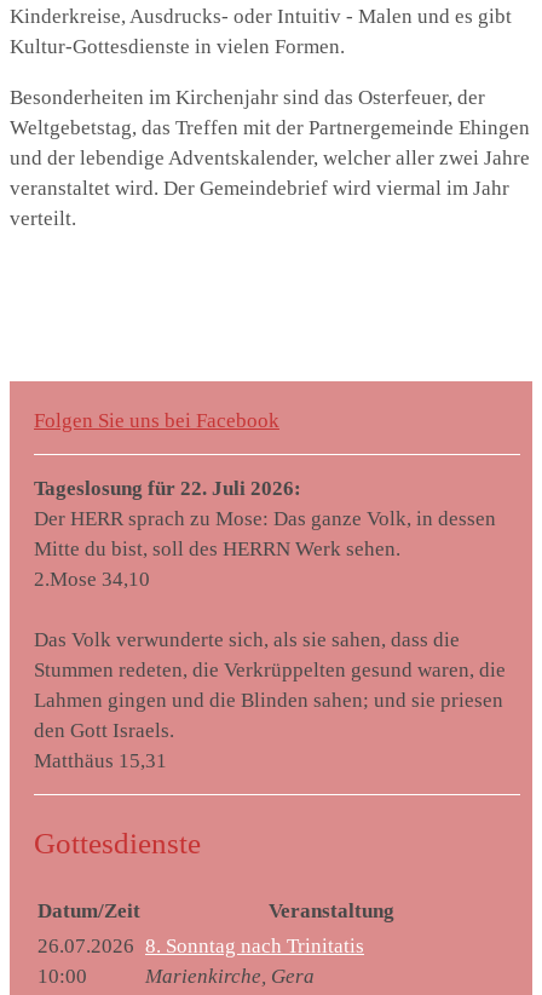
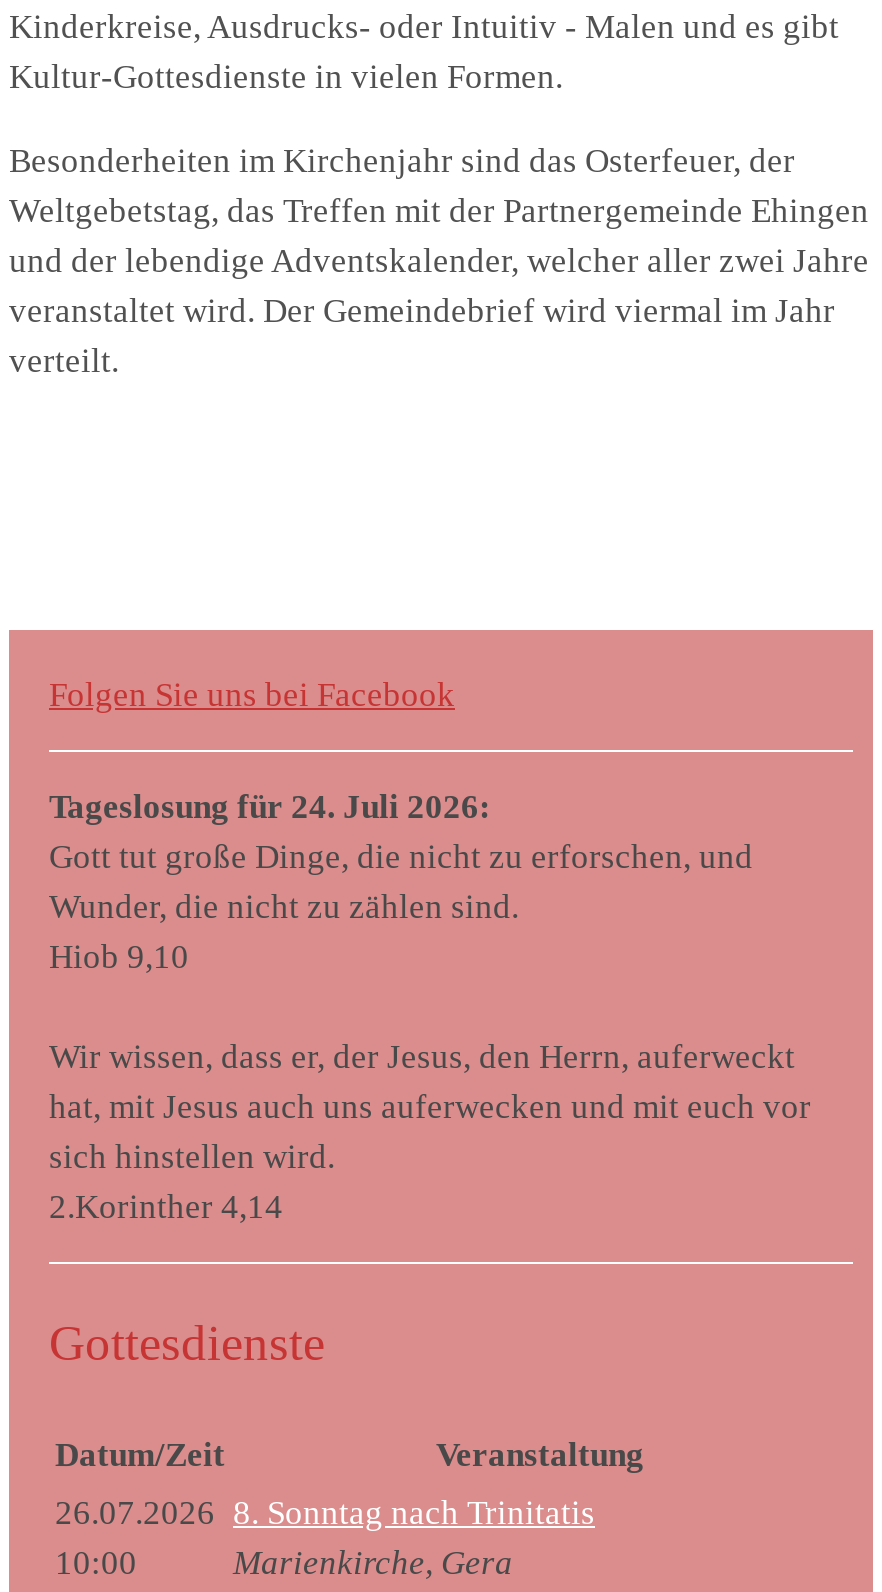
- Tageslosung für 22. Juli 2026:
- Der HERR sprach zu Mose: Das ganze Volk, in dessen
- Mitte du bist, soll des HERRN Werk sehen.
- 2.Mose 34,10
+ Tageslosung für 24. Juli 2026:
+ Gott tut große Dinge, die nicht zu erforschen, und
+ Wunder, die nicht zu zählen sind.
+ Hiob 9,10

- Das Volk verwunderte sich, als sie sahen, dass die
- Stummen redeten, die Verkrüppelten gesund waren, die
- Lahmen gingen und die Blinden sahen; und sie priesen
- den Gott Israels.
- Matthäus 15,31
+ Wir wissen, dass er, der Jesus, den Herrn, auferweckt
+ hat, mit Jesus auch uns auferwecken und mit euch vor
+ sich hinstellen wird.
+ 2.Korinther 4,14
